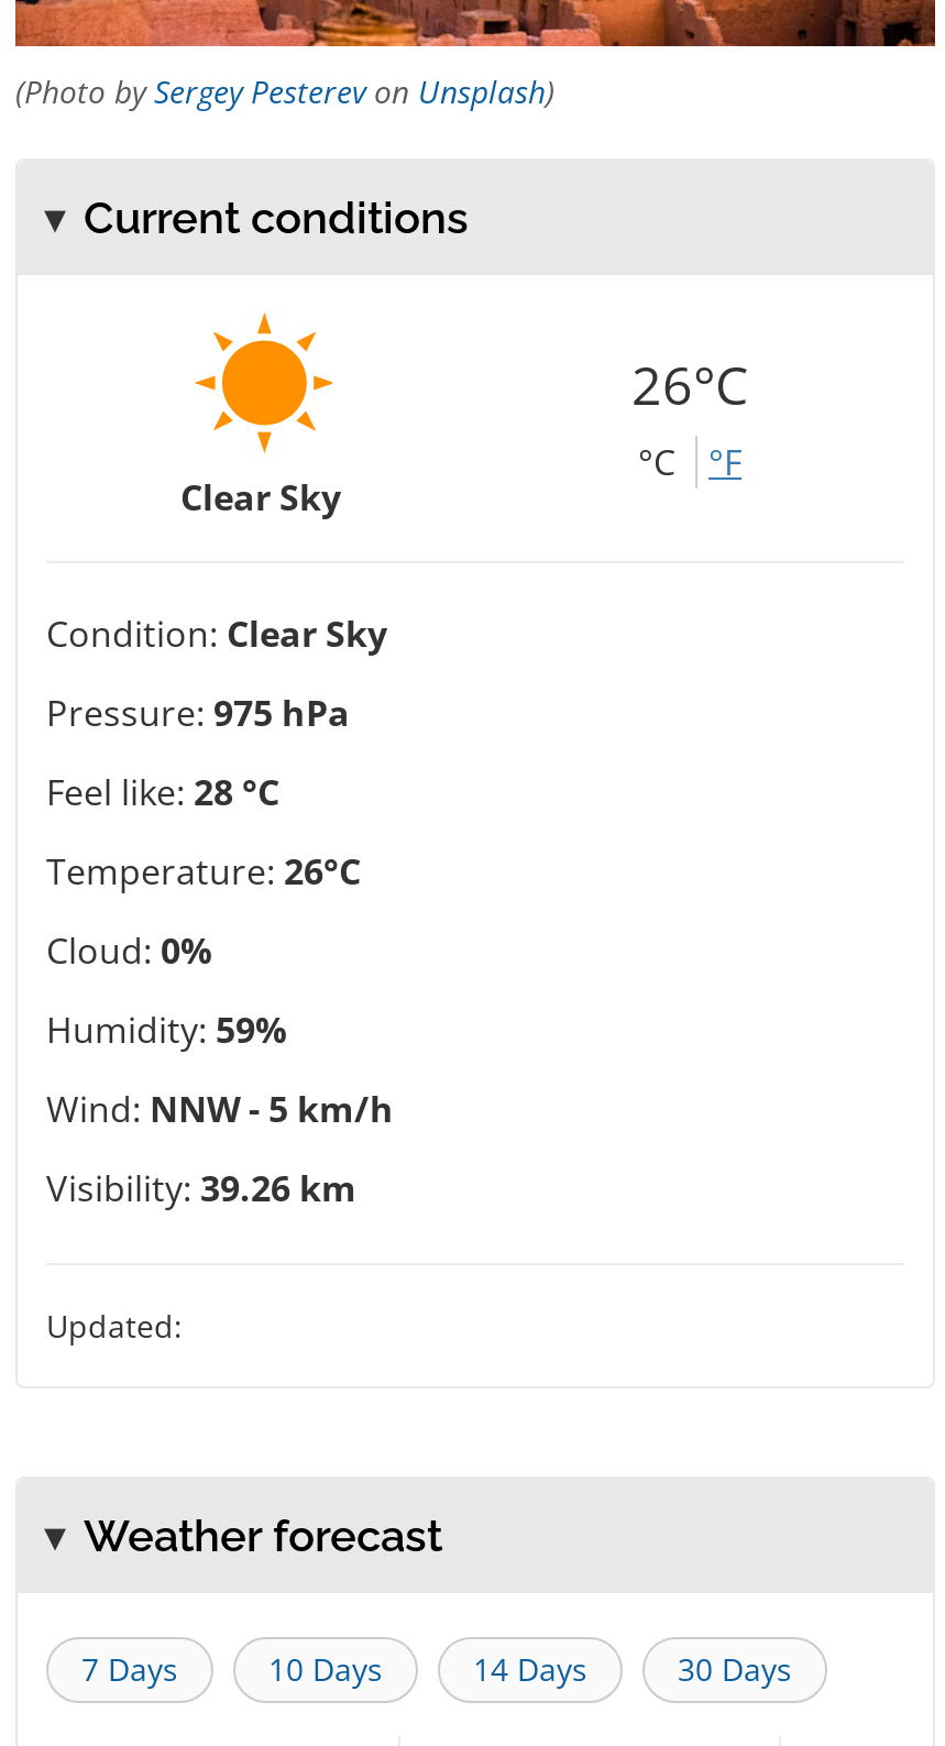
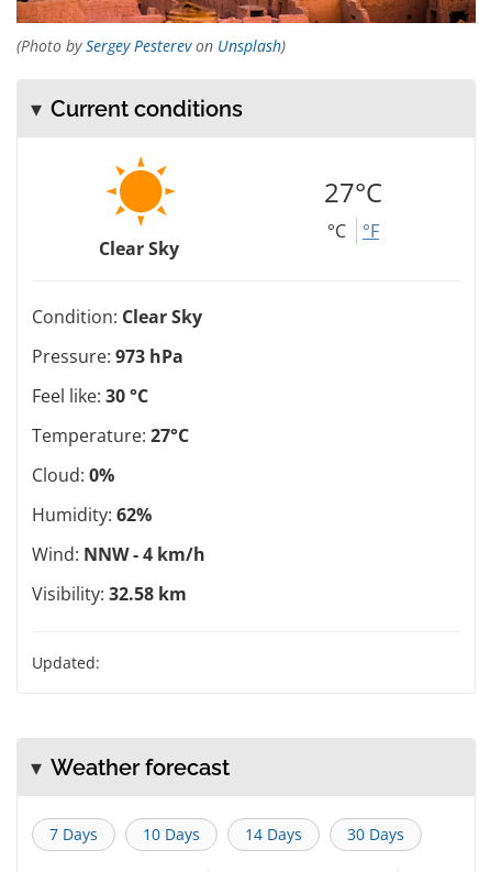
- 26°C
+ 27°C

- Pressure: 975 hPa
+ Pressure: 973 hPa

- Feel like: 28 °C
+ Feel like: 30 °C

- Temperature: 26°C
+ Temperature: 27°C

- Humidity: 59%
+ Humidity: 62%

- Wind: NNW - 5 km/h
+ Wind: NNW - 4 km/h

- Visibility: 39.26 km
+ Visibility: 32.58 km
